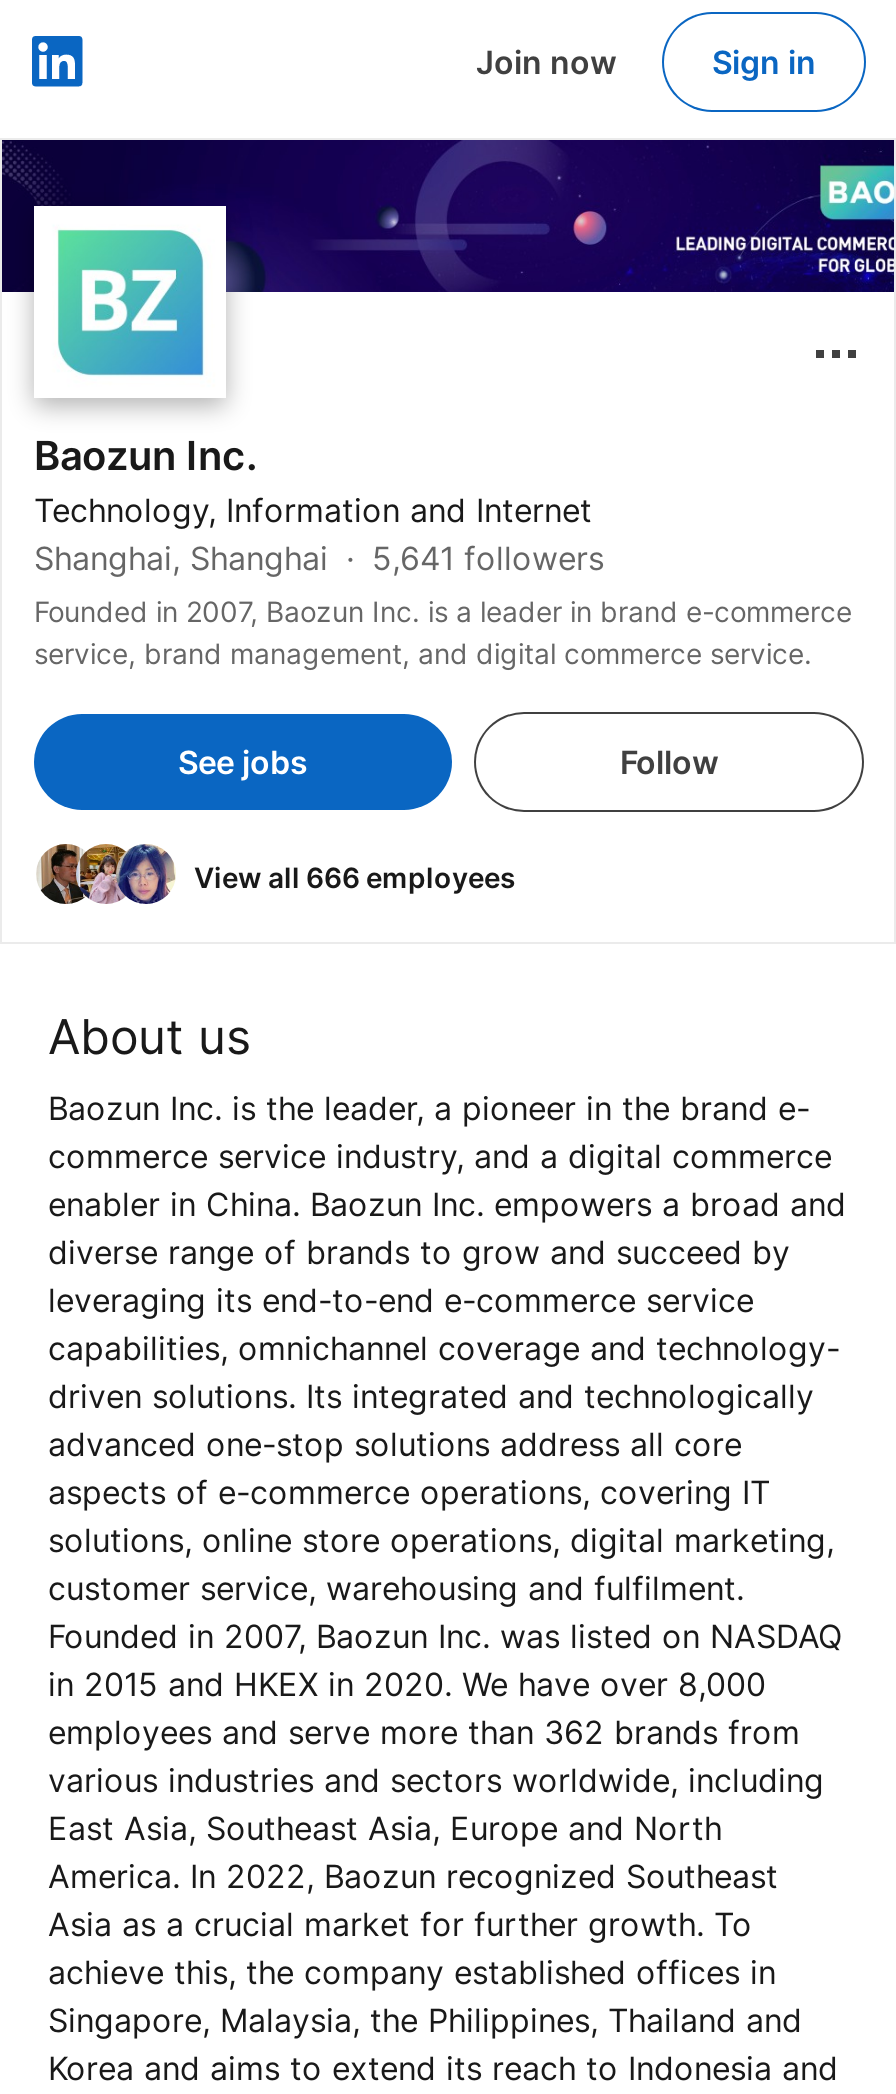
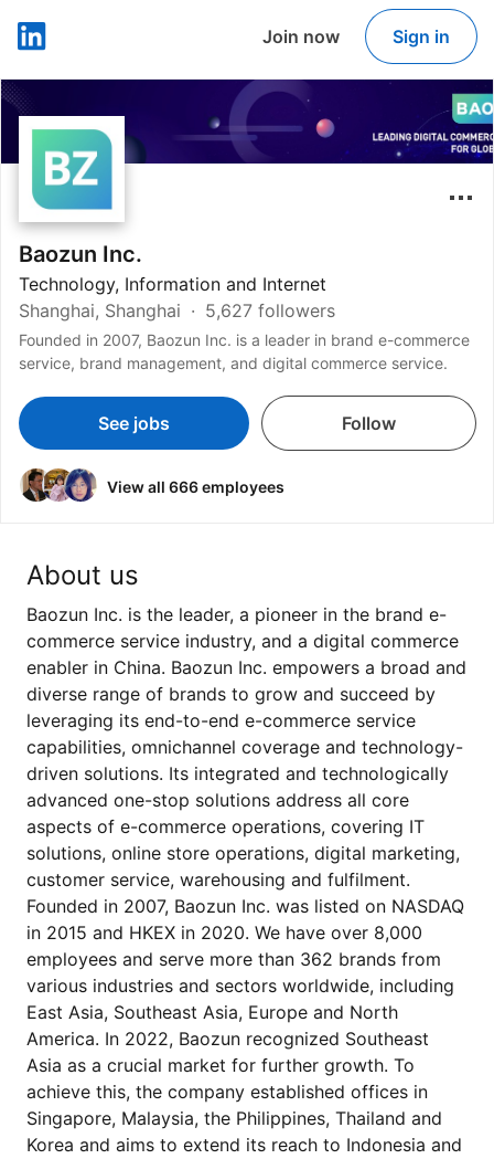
- Shanghai, Shanghai 5,641 followers
+ Shanghai, Shanghai 5,627 followers
